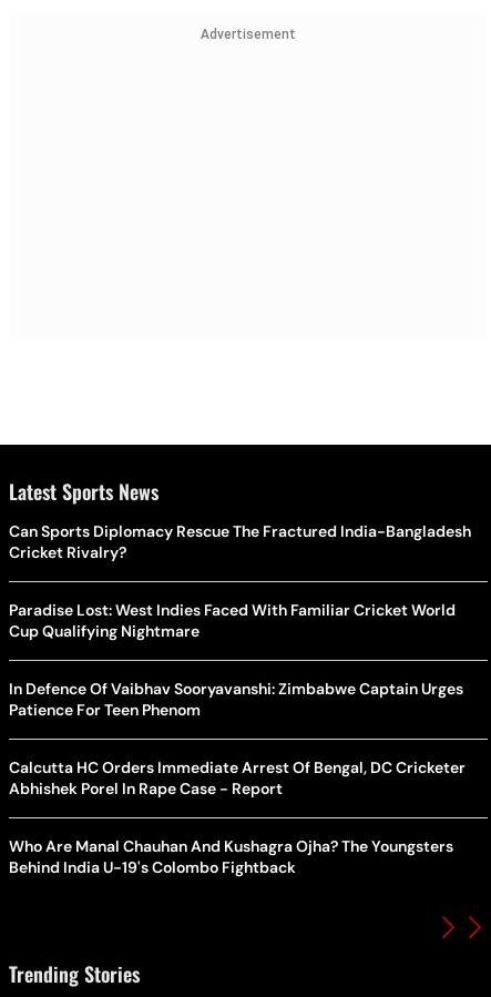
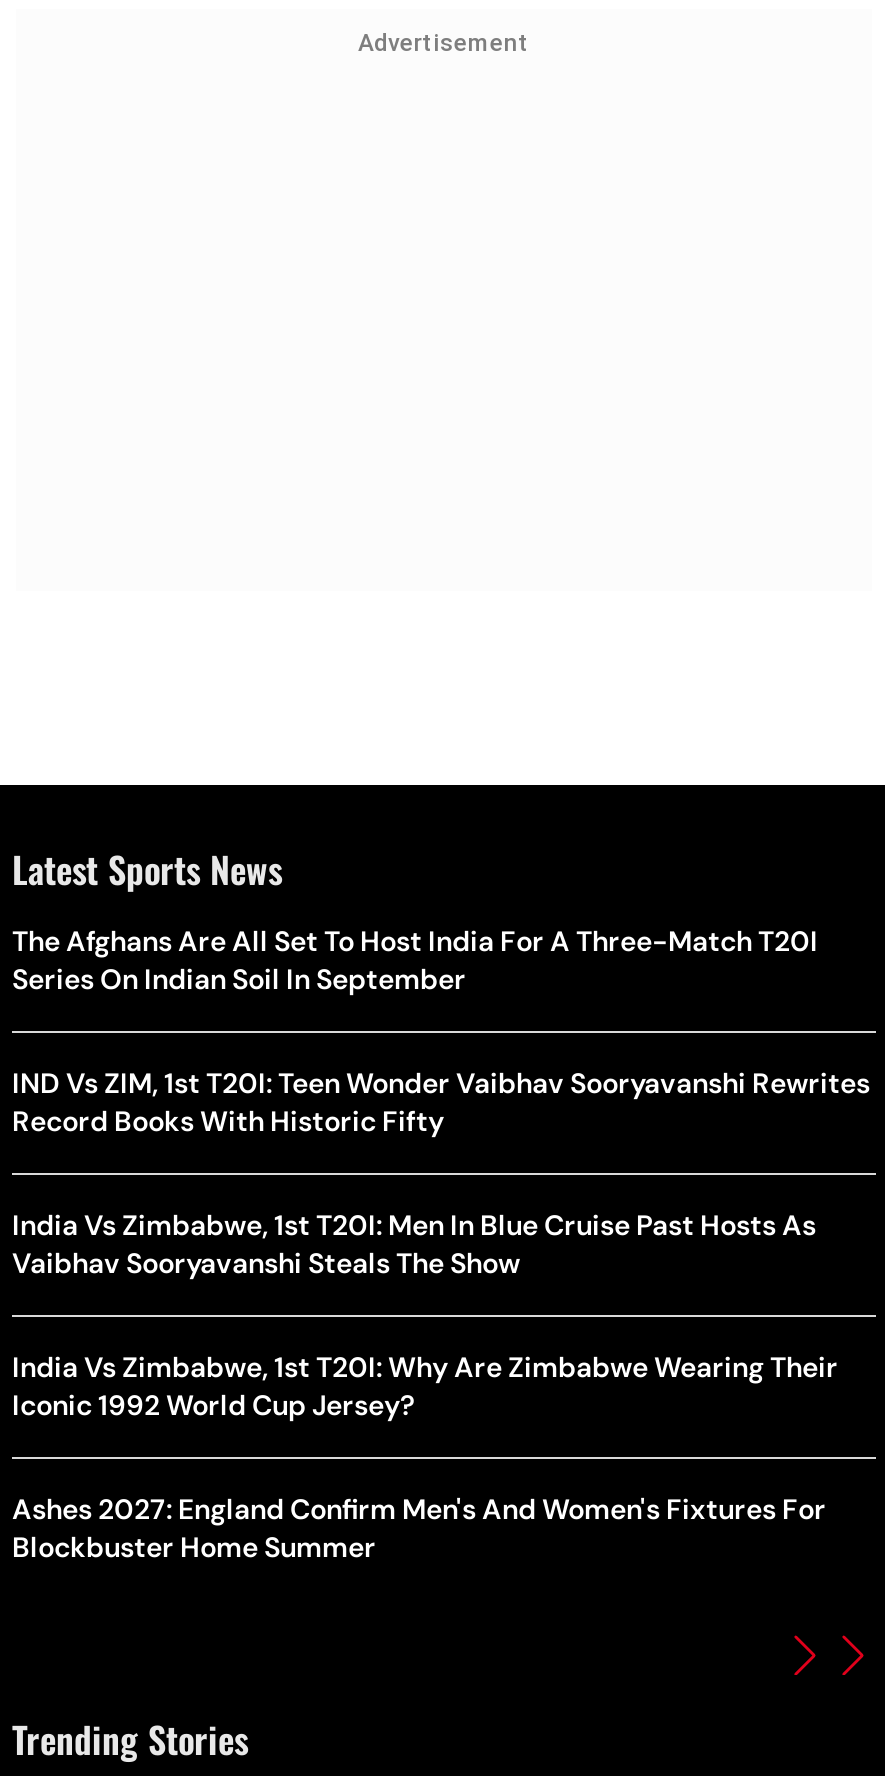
- Can Sports Diplomacy Rescue The Fractured India-Bangladesh
- Cricket Rivalry?
+ The Afghans Are All Set To Host India For A Three-Match T20I
+ Series On Indian Soil In September

- Paradise Lost: West Indies Faced With Familiar Cricket World
- Cup Qualifying Nightmare
+ IND Vs ZIM, 1st T20I: Teen Wonder Vaibhav Sooryavanshi Rewrites
+ Record Books With Historic Fifty

- In Defence Of Vaibhav Sooryavanshi: Zimbabwe Captain Urges
- Patience For Teen Phenom
+ India Vs Zimbabwe, 1st T20I: Men In Blue Cruise Past Hosts As
+ Vaibhav Sooryavanshi Steals The Show

- Calcutta HC Orders Immediate Arrest Of Bengal, DC Cricketer
- Abhishek Porel In Rape Case - Report
+ India Vs Zimbabwe, 1st T20I: Why Are Zimbabwe Wearing Their
+ Iconic 1992 World Cup Jersey?

- Who Are Manal Chauhan And Kushagra Ojha? The Youngsters
- Behind India U-19's Colombo Fightback
+ Ashes 2027: England Confirm Men's And Women's Fixtures For
+ Blockbuster Home Summer
